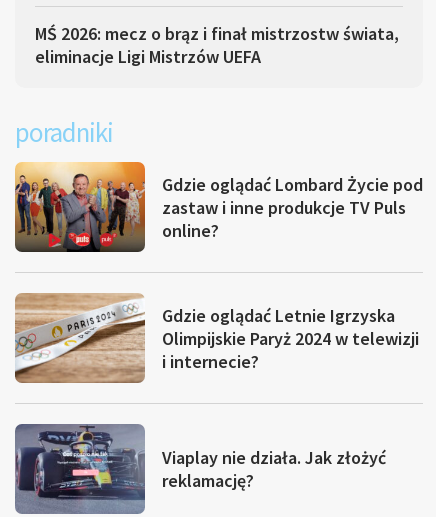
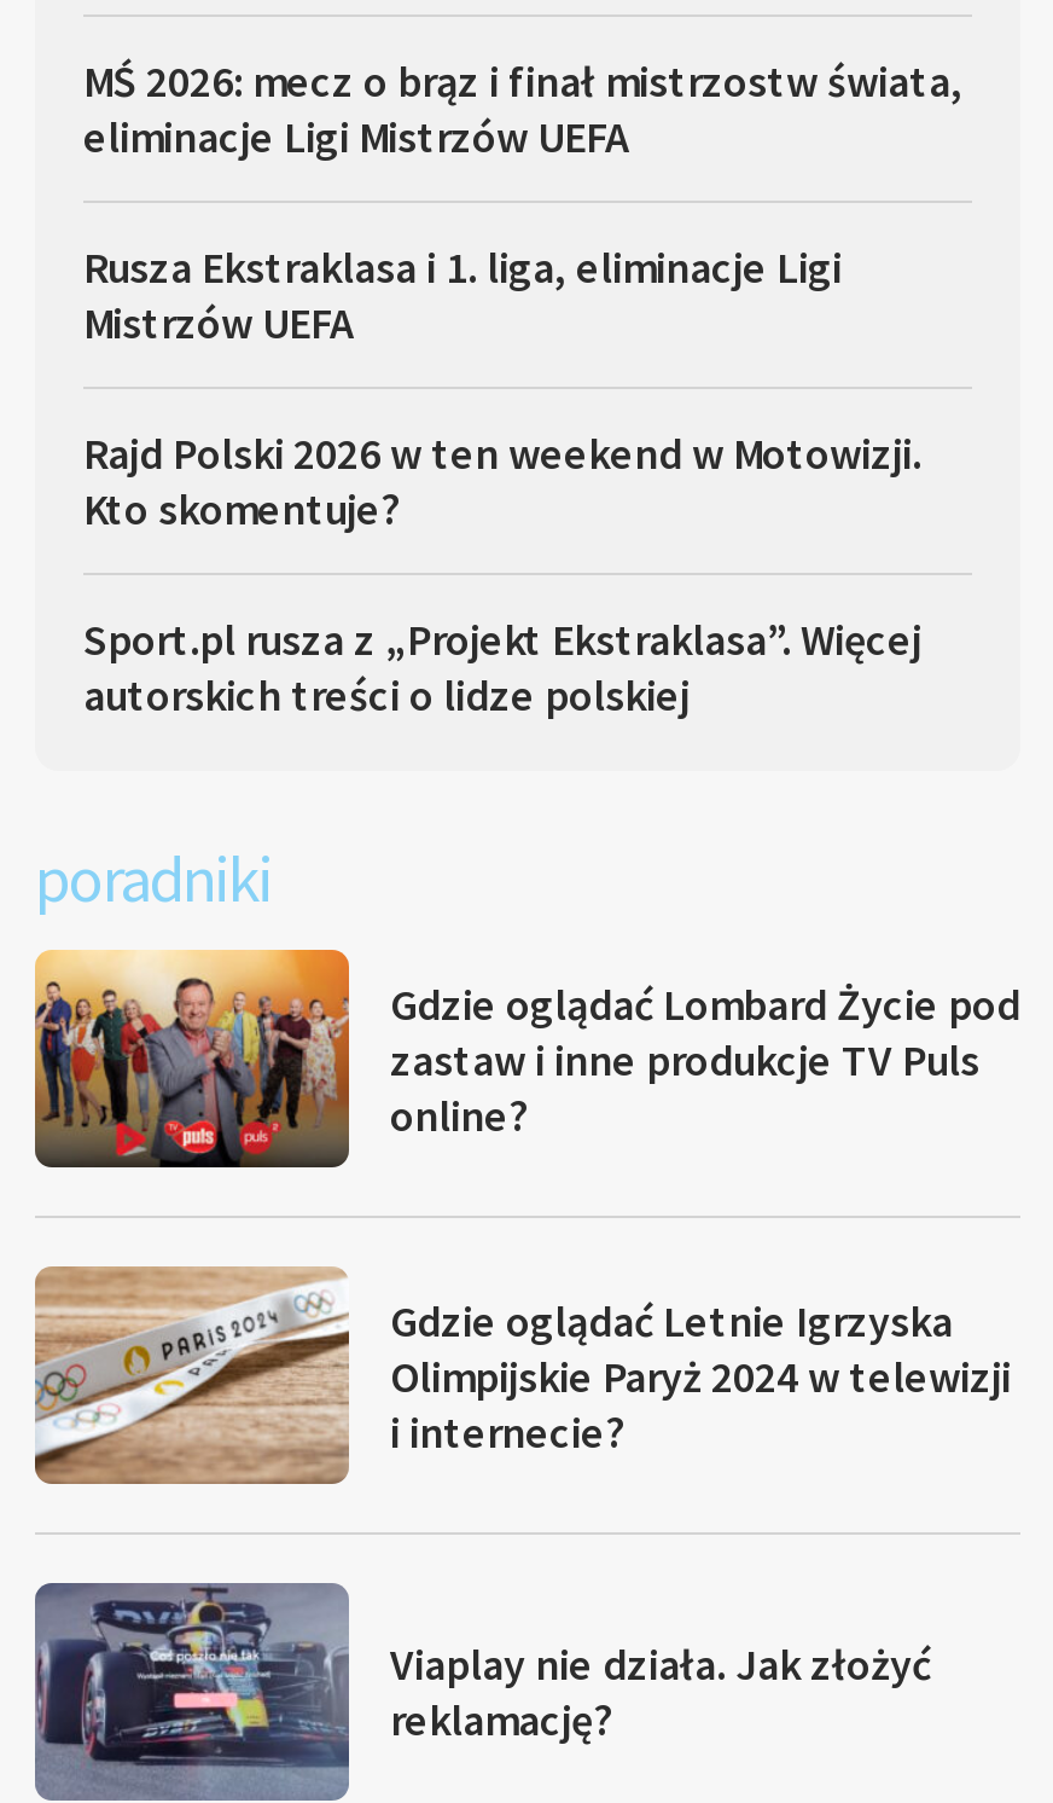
+ Rusza Ekstraklasa i 1. liga, eliminacje Ligi
+ Mistrzów UEFA
+ Rajd Polski 2026 w ten weekend w Motowizji.
+ Kto skomentuje?
+ Sport.pl rusza z „Projekt Ekstraklasa”. Więcej
+ autorskich treści o lidze polskiej
